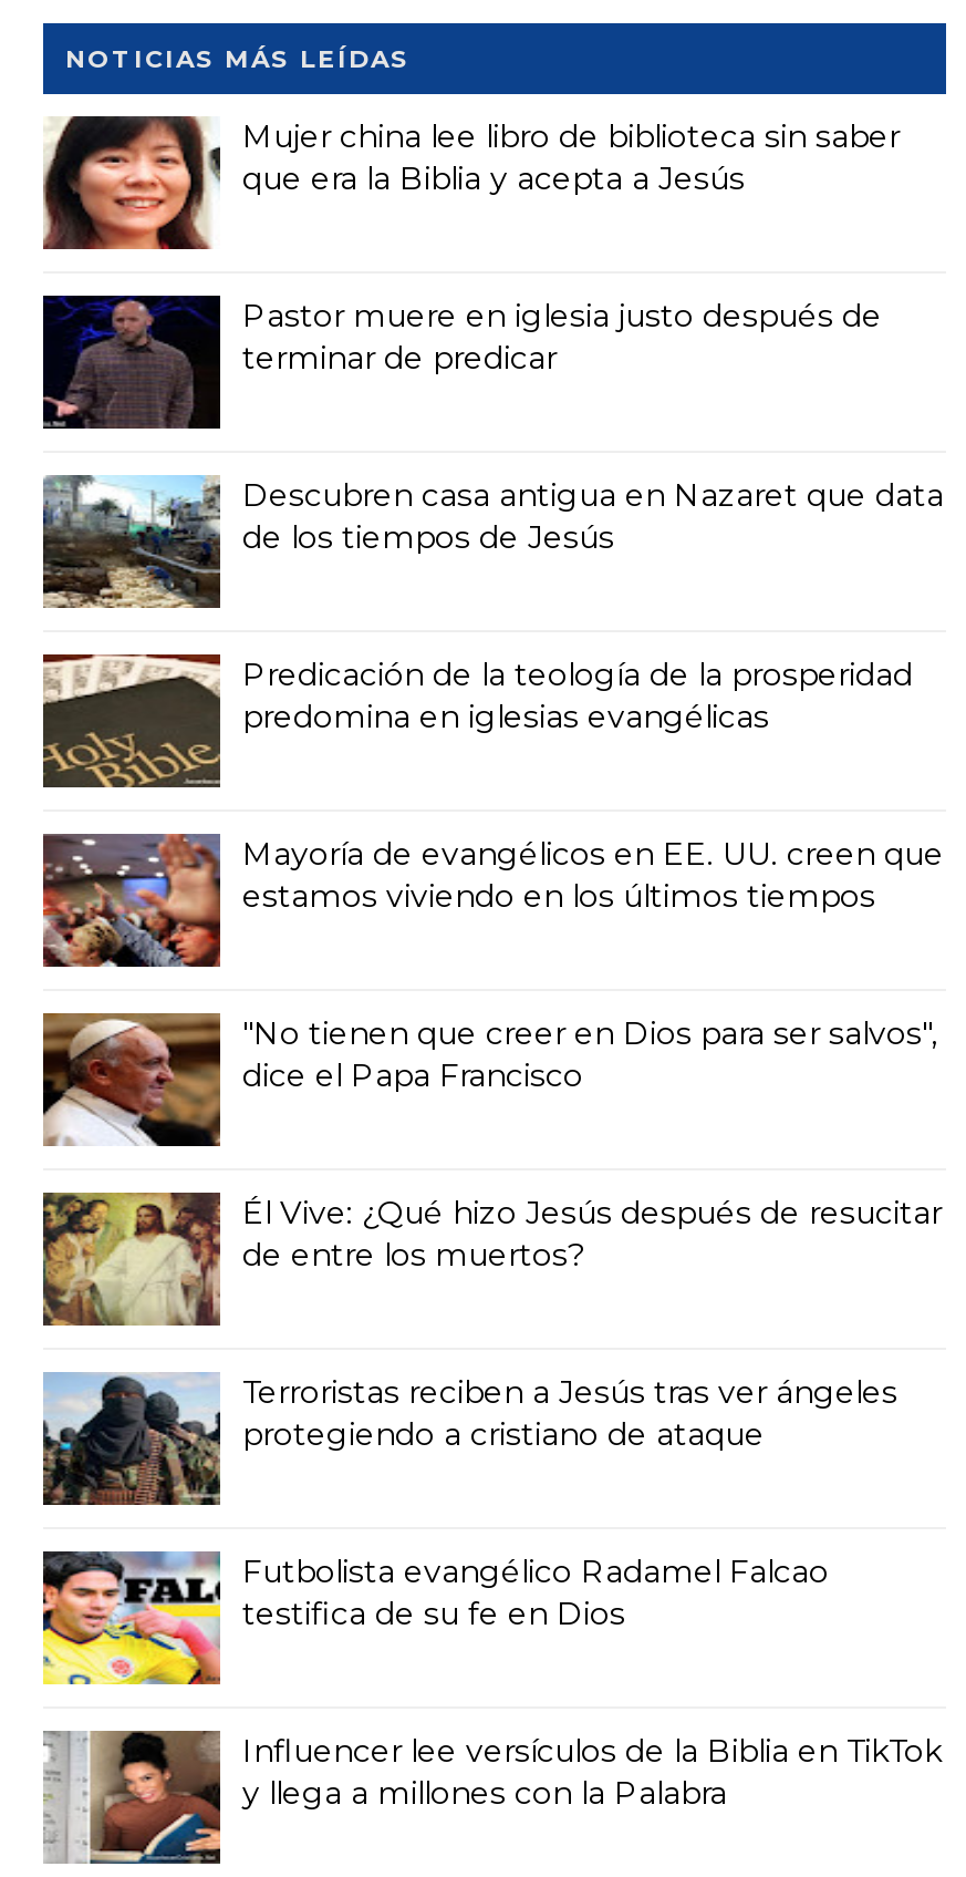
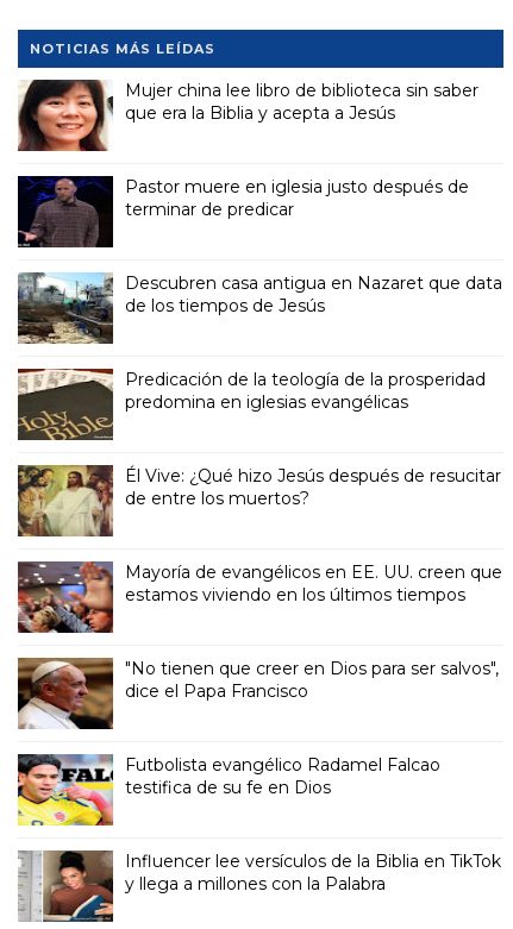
moved down: [image] | Mayoría de evangélicos en EE. UU. creen que | estamos viviendo en los últimos tiempos | "No tienen que creer en Dios para ser salvos", | dice el Papa Francisco

moved up: [image] | Él Vive: ¿Qué hizo Jesús después de resucitar | de entre los muertos?

- [image]
- Terroristas reciben a Jesús tras ver ángeles
- protegiendo a cristiano de ataque
